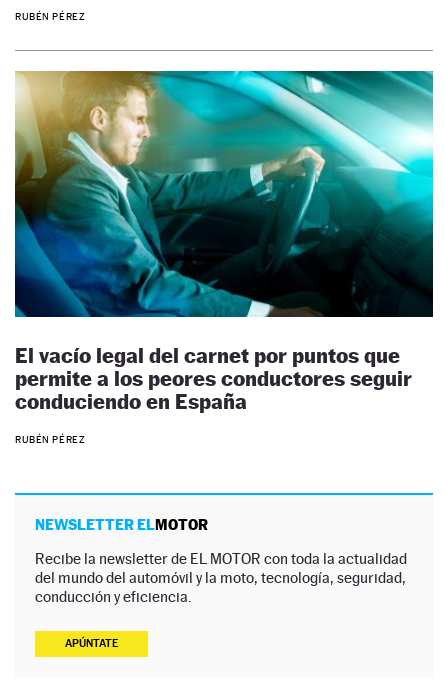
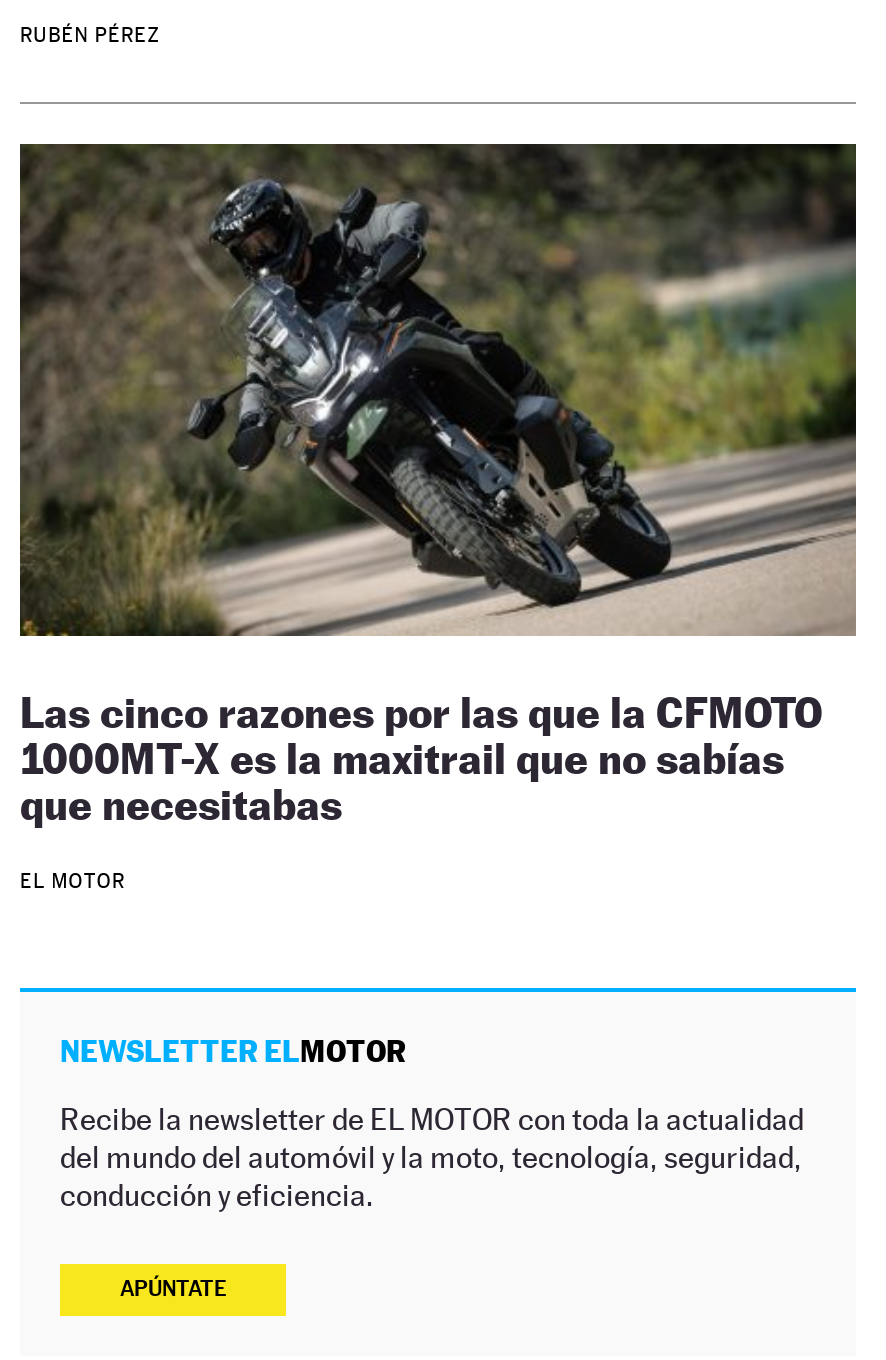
- [image]
- El vacío legal del carnet por puntos que
- permite a los peores conductores seguir
- conduciendo en España
+ [image]
+ Las cinco razones por las que la CFMOTO
+ 1000MT-X es la maxitrail que no sabías
+ que necesitabas

- RUBÉN PÉREZ
+ EL MOTOR
